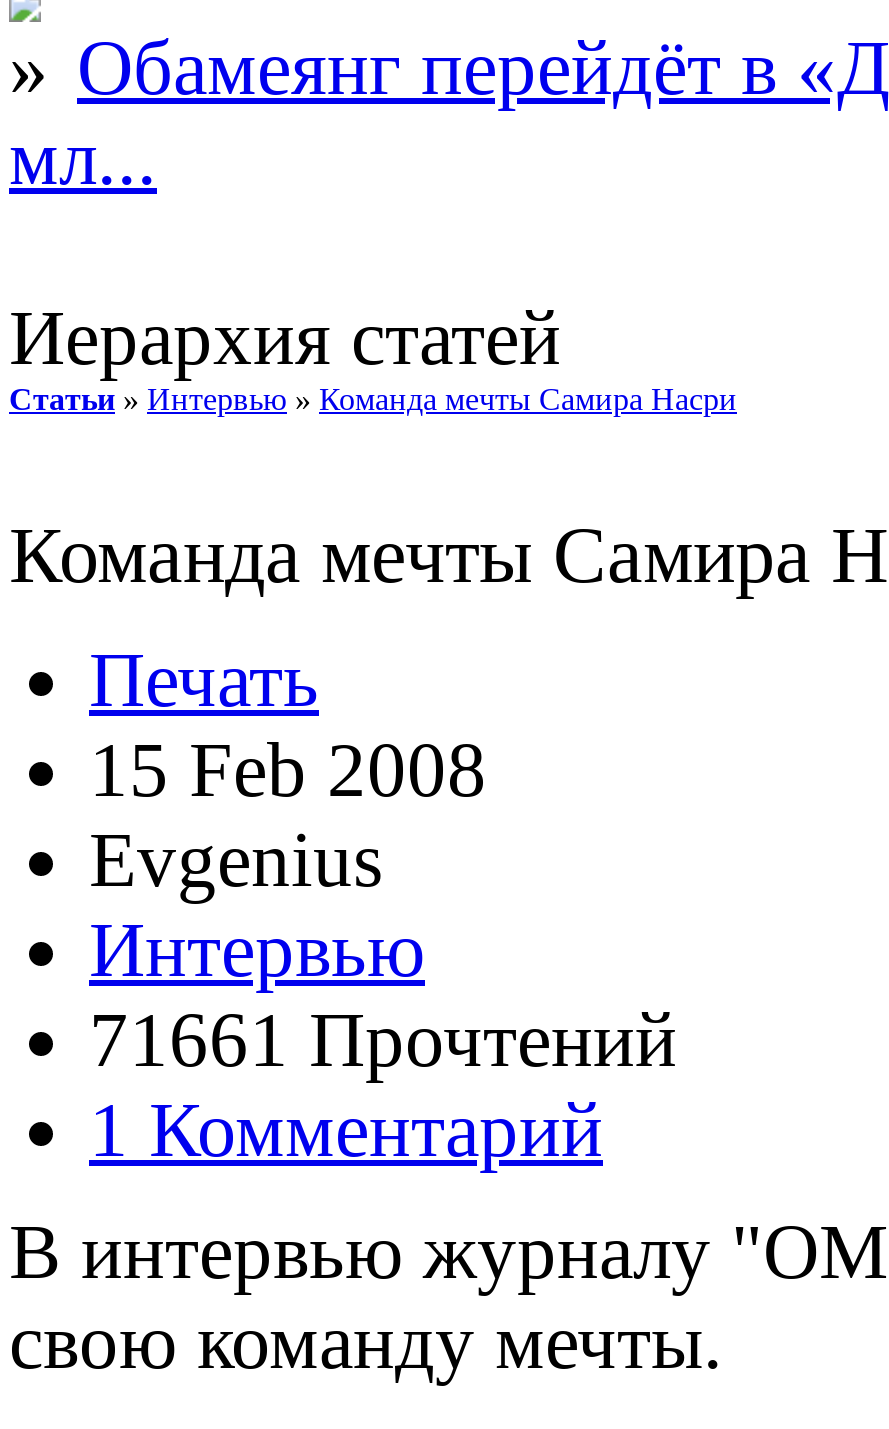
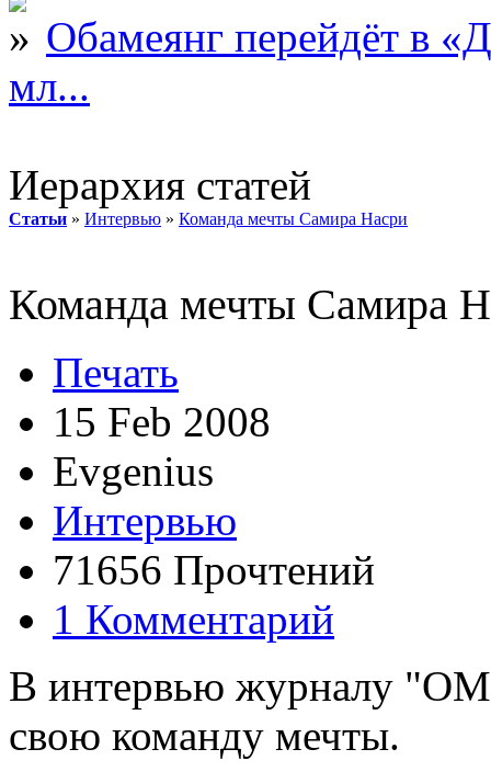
- 71661 Прочтений
+ 71656 Прочтений
